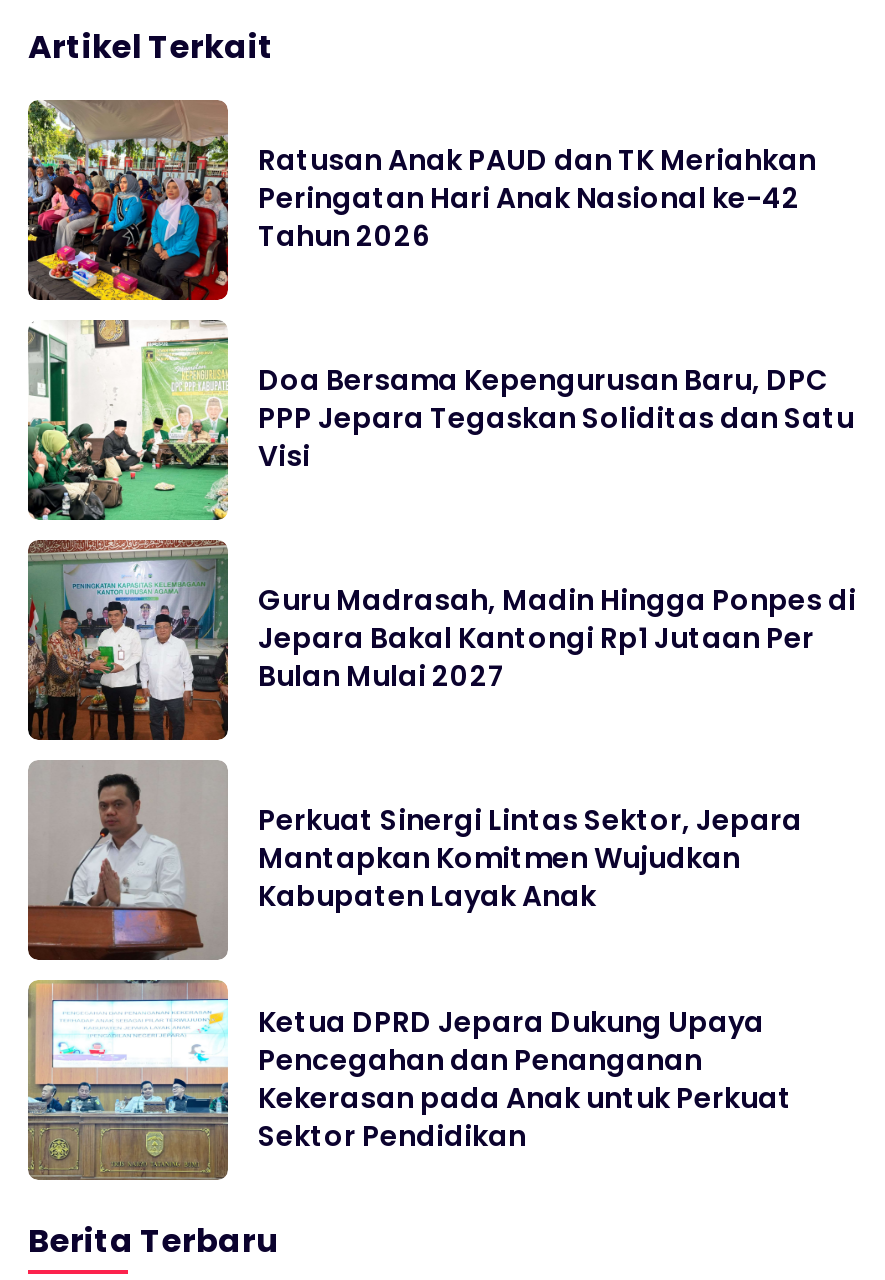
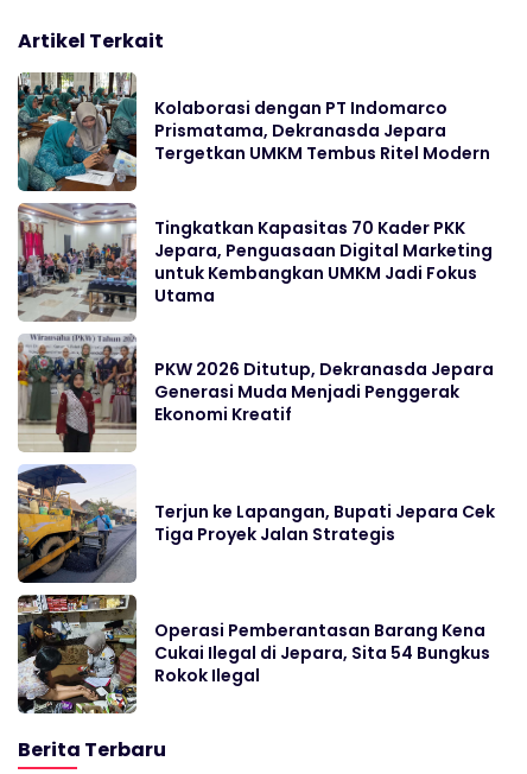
- [image]
- Ratusan Anak PAUD dan TK Meriahkan
- Peringatan Hari Anak Nasional ke-42
- Tahun 2026
+ [image]
+ Kolaborasi dengan PT Indomarco
+ Prismatama, Dekranasda Jepara
+ Tergetkan UMKM Tembus Ritel Modern

- [image]
- Doa Bersama Kepengurusan Baru, DPC
- PPP Jepara Tegaskan Soliditas dan Satu
- Visi
+ [image]
+ Tingkatkan Kapasitas 70 Kader PKK
+ Jepara, Penguasaan Digital Marketing
+ untuk Kembangkan UMKM Jadi Fokus
+ Utama

- [image]
- Guru Madrasah, Madin Hingga Ponpes di
- Jepara Bakal Kantongi Rp1 Jutaan Per
- Bulan Mulai 2027
+ [image]
+ PKW 2026 Ditutup, Dekranasda Jepara
+ Generasi Muda Menjadi Penggerak
+ Ekonomi Kreatif

- [image]
- Perkuat Sinergi Lintas Sektor, Jepara
- Mantapkan Komitmen Wujudkan
- Kabupaten Layak Anak
+ [image]
+ Terjun ke Lapangan, Bupati Jepara Cek
+ Tiga Proyek Jalan Strategis

- [image]
- Ketua DPRD Jepara Dukung Upaya
- Pencegahan dan Penanganan
- Kekerasan pada Anak untuk Perkuat
- Sektor Pendidikan
+ [image]
+ Operasi Pemberantasan Barang Kena
+ Cukai Ilegal di Jepara, Sita 54 Bungkus
+ Rokok Ilegal
